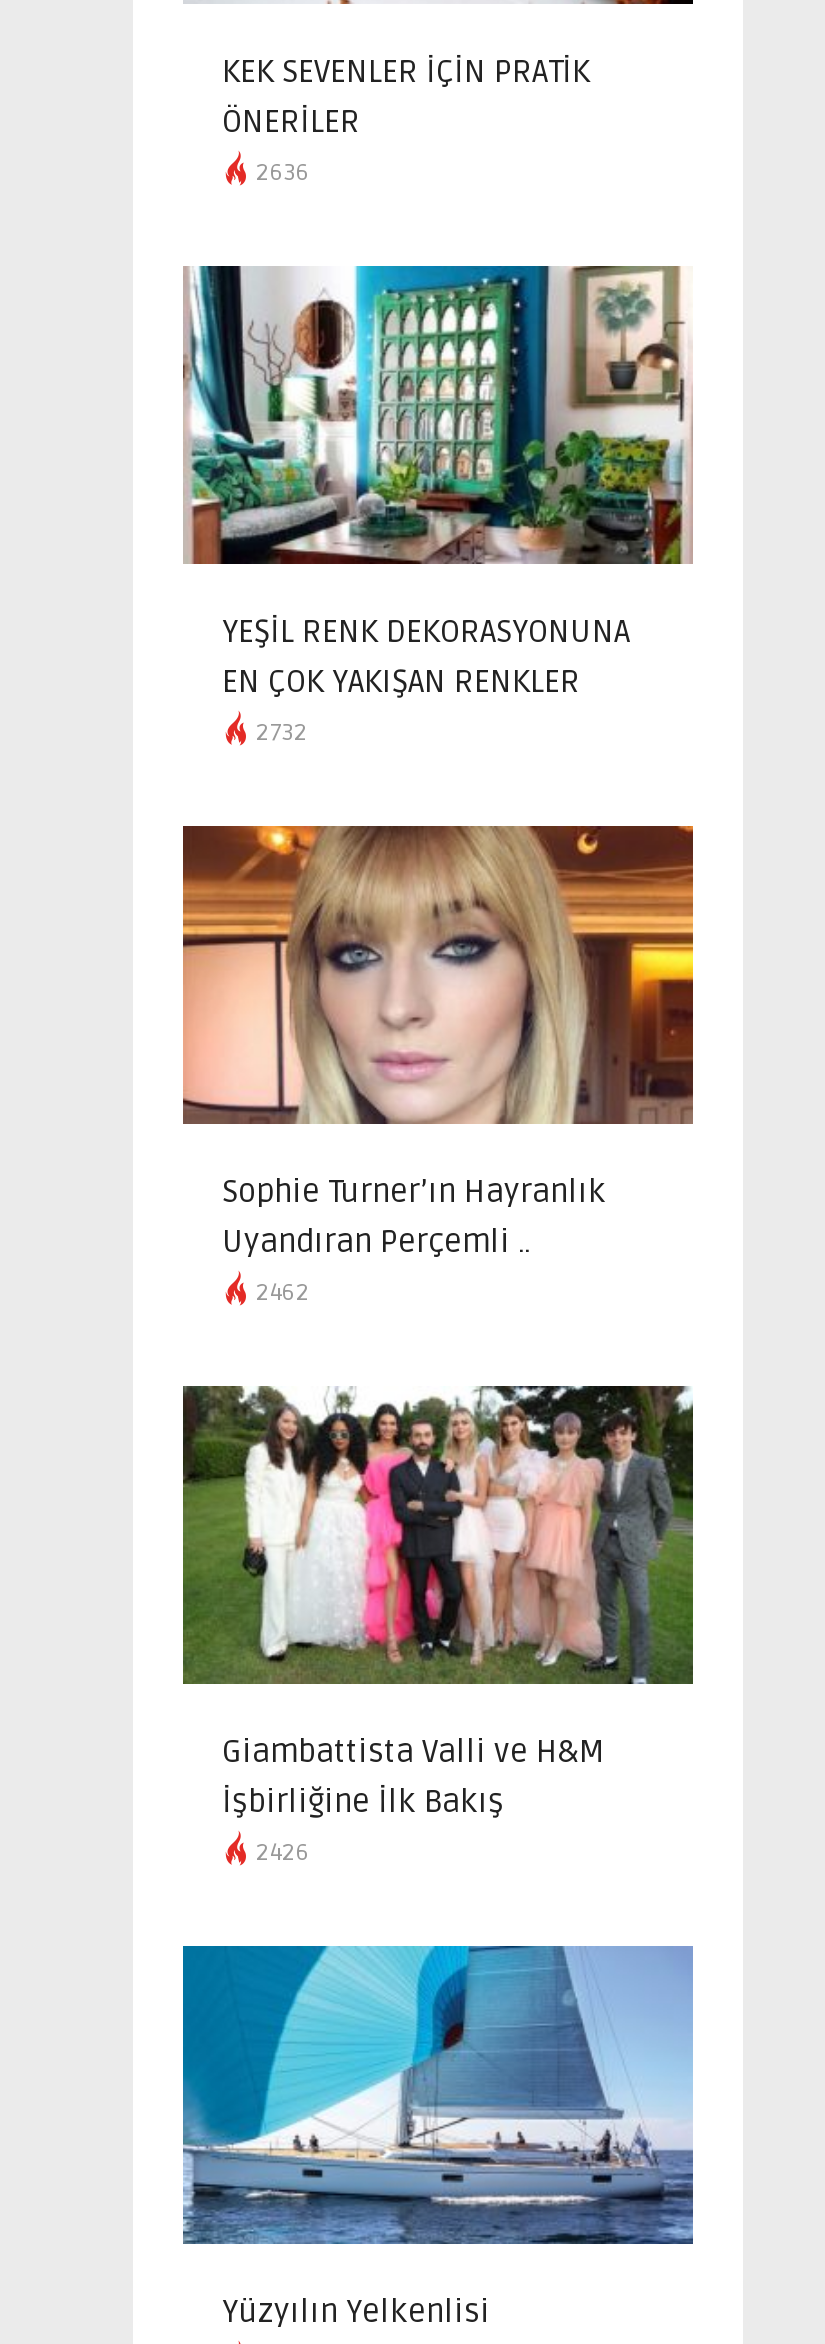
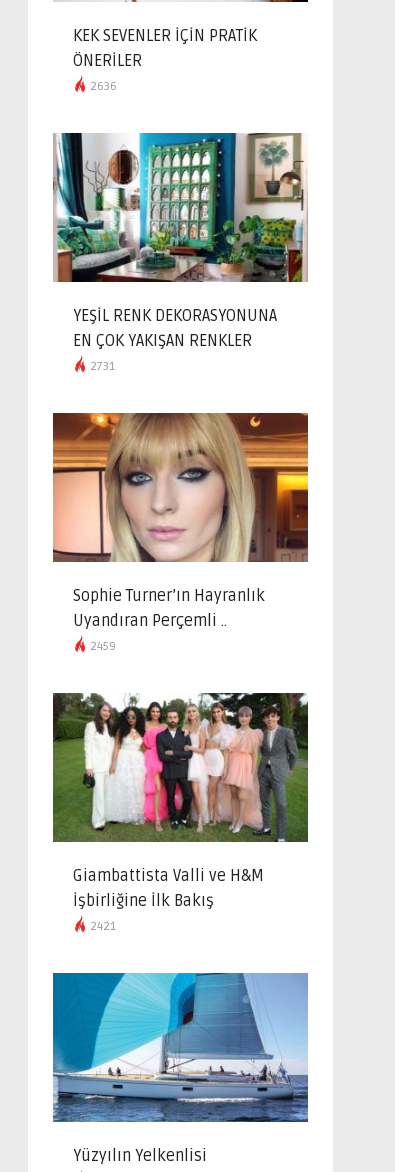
- 2732
+ 2731

- 2462
+ 2459

- 2426
+ 2421
